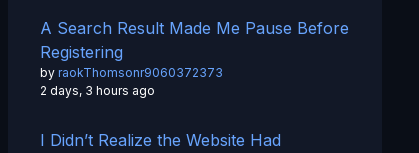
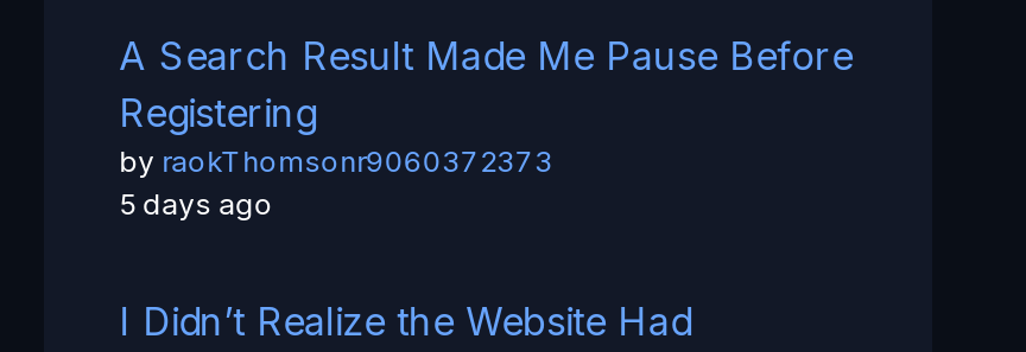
- 2 days, 3 hours ago
+ 5 days ago
